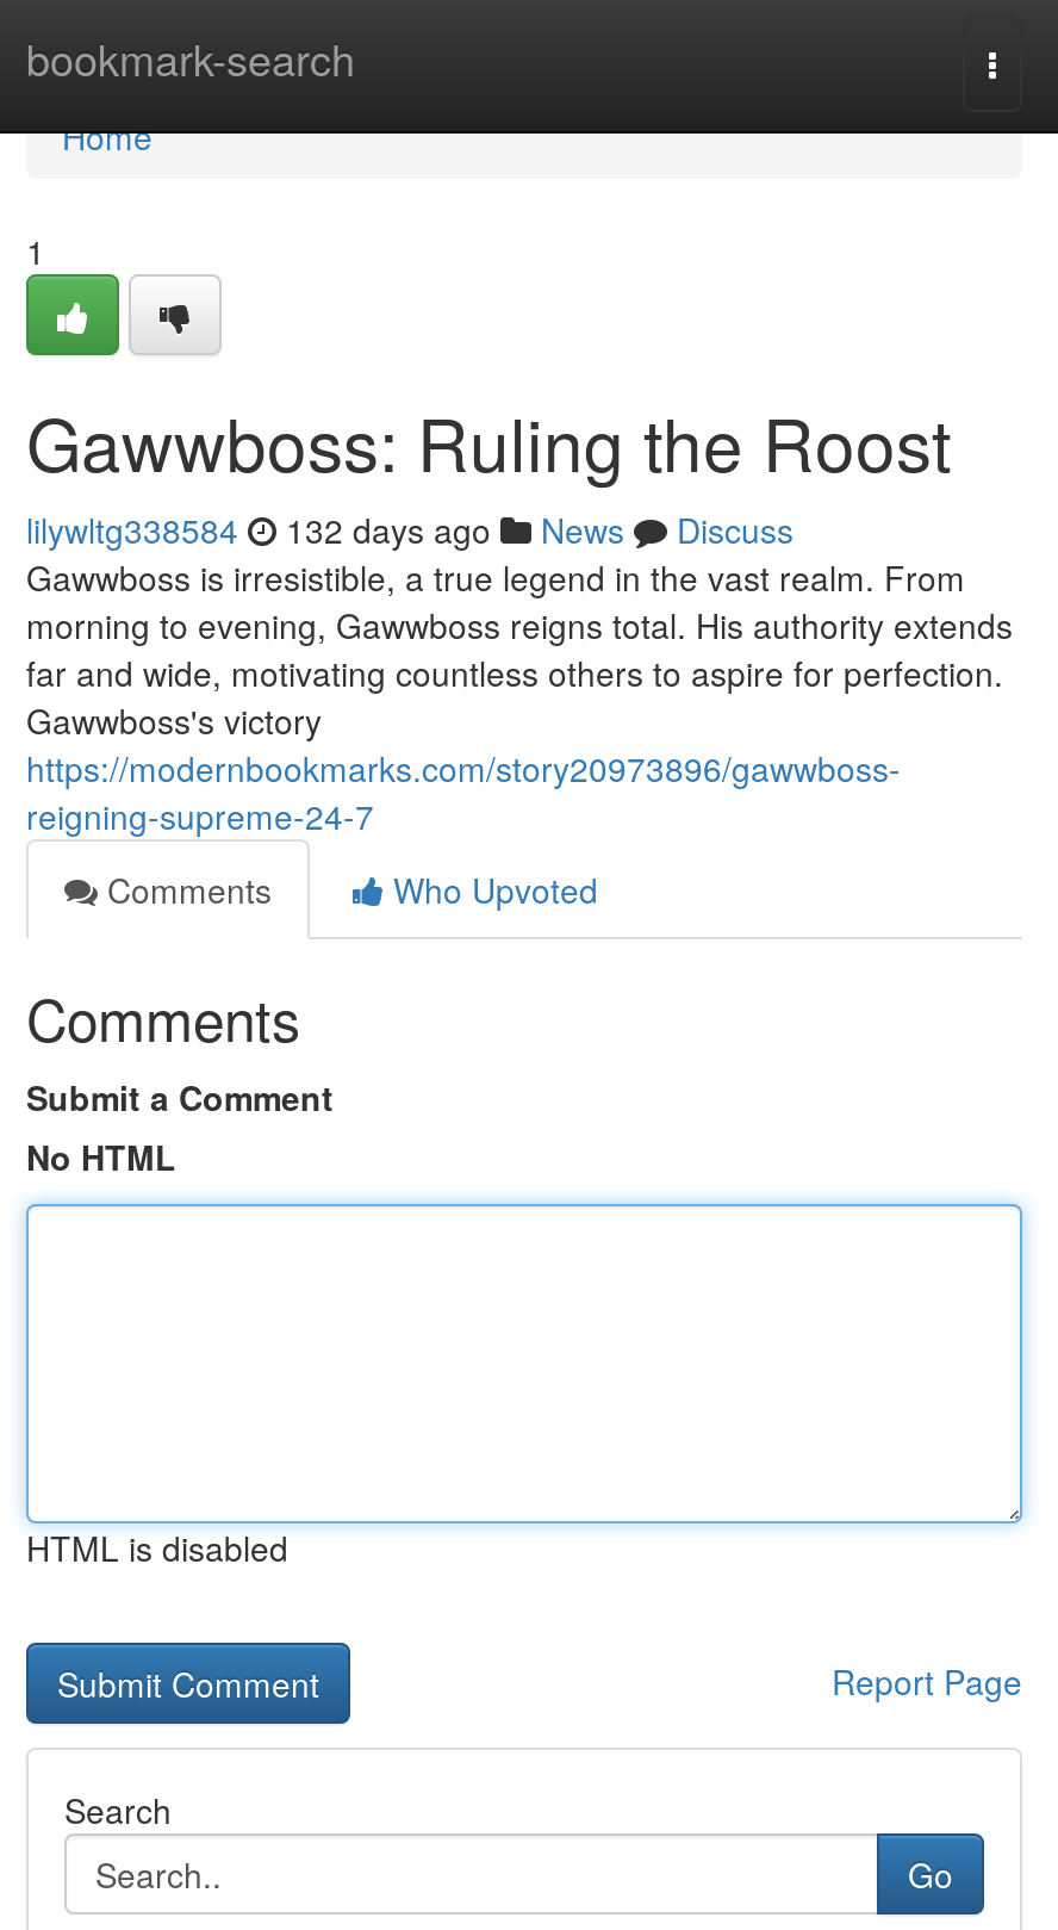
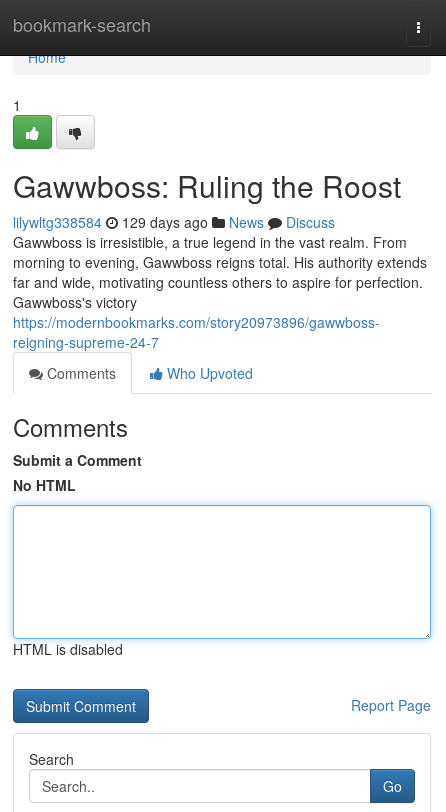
- lilywltg338584 132 days ago News Discuss
+ lilywltg338584 129 days ago News Discuss
